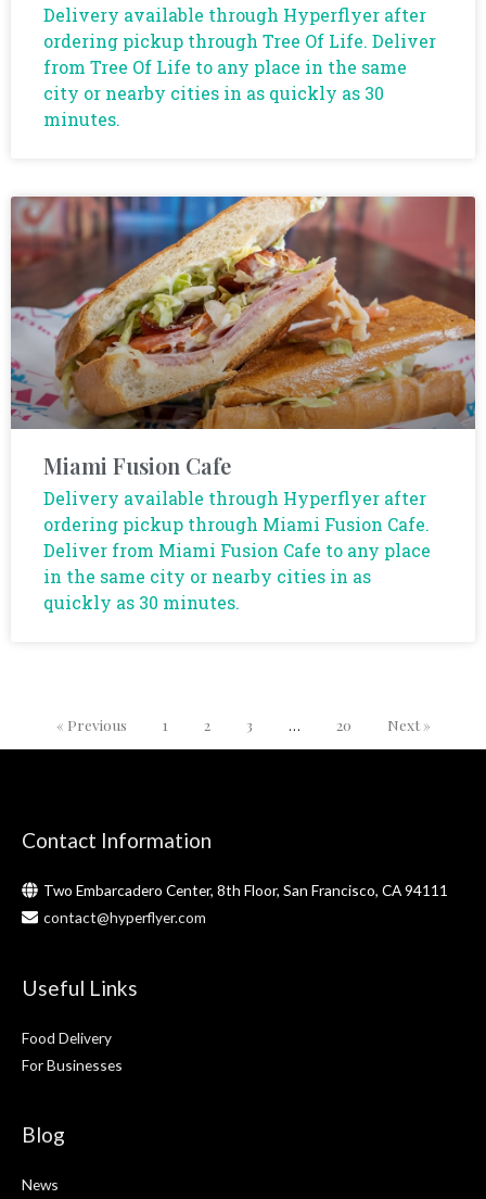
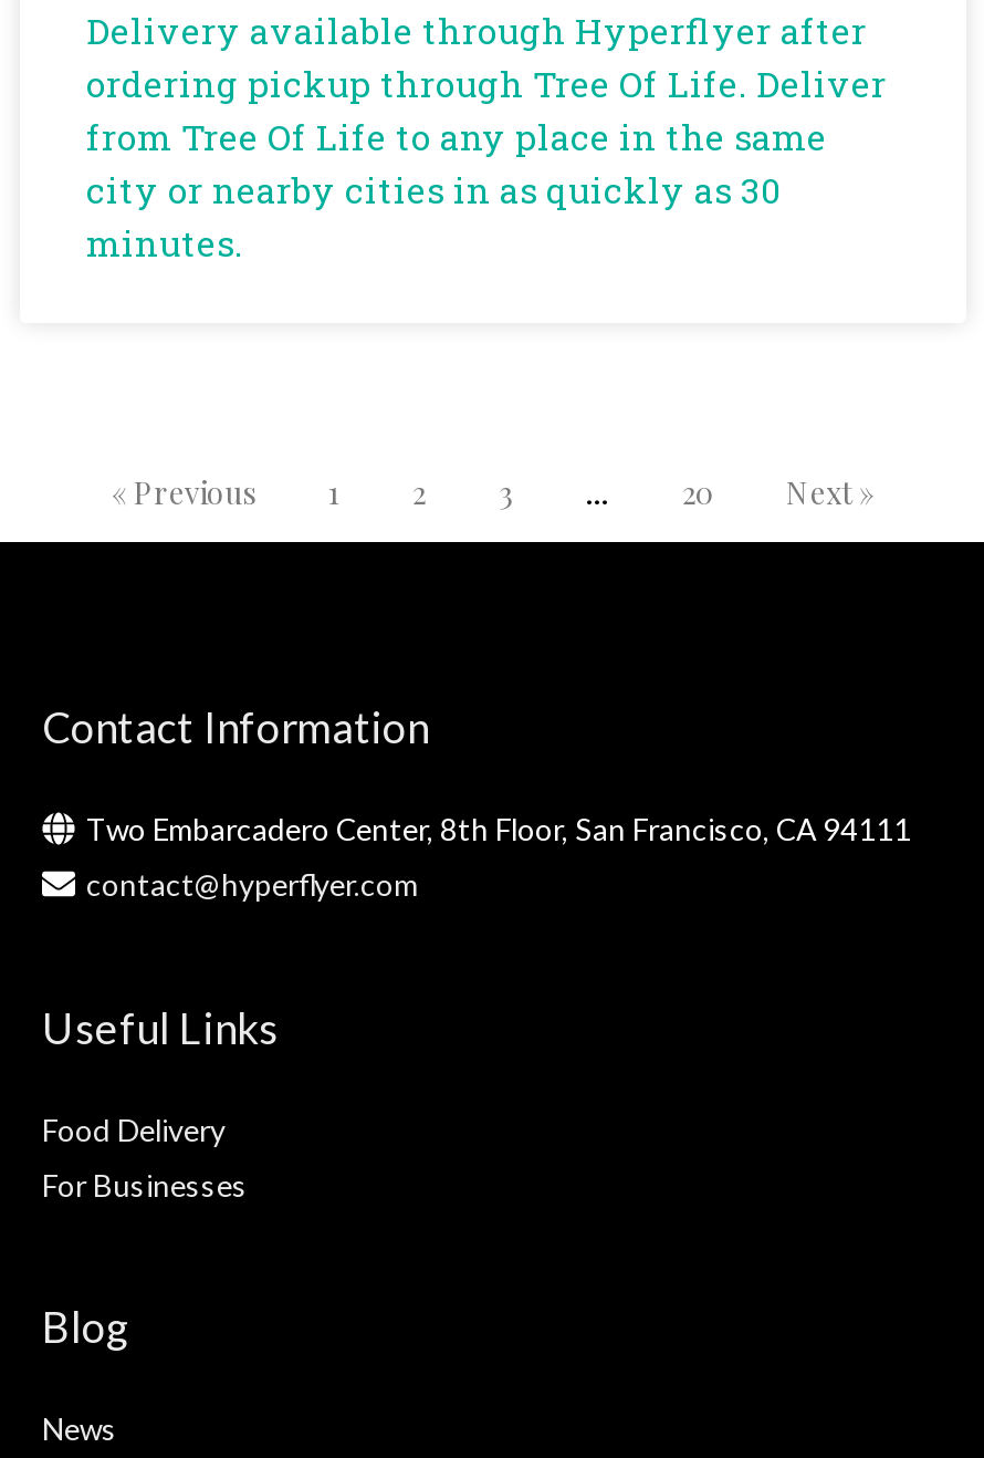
- [image]
- Miami Fusion Cafe
- Delivery available through Hyperflyer after
- ordering pickup through Miami Fusion Cafe.
- Deliver from Miami Fusion Cafe to any place
- in the same city or nearby cities in as
- quickly as 30 minutes.
